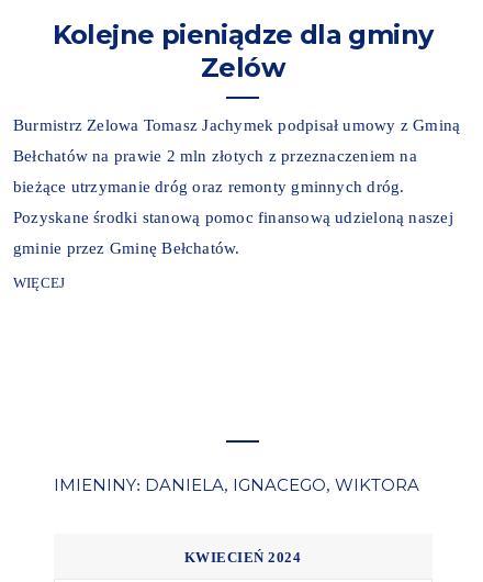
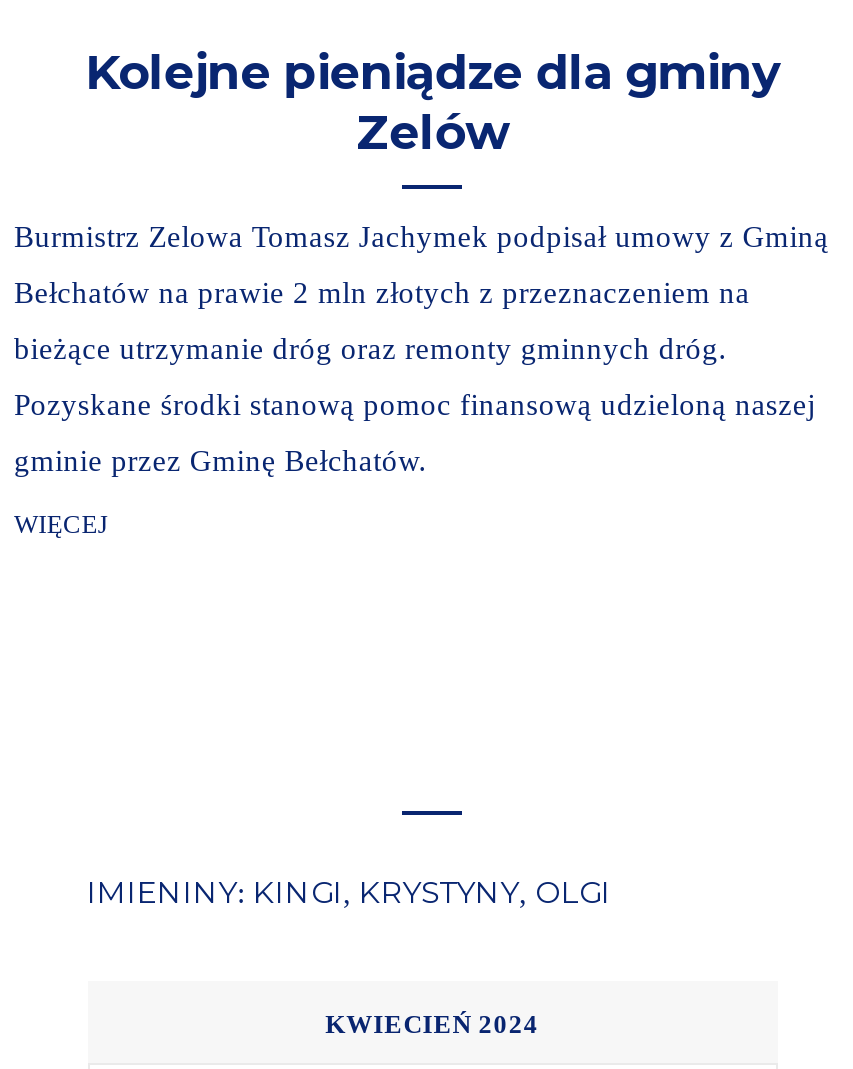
- IMIENINY: DANIELA, IGNACEGO, WIKTORA
+ IMIENINY: KINGI, KRYSTYNY, OLGI
